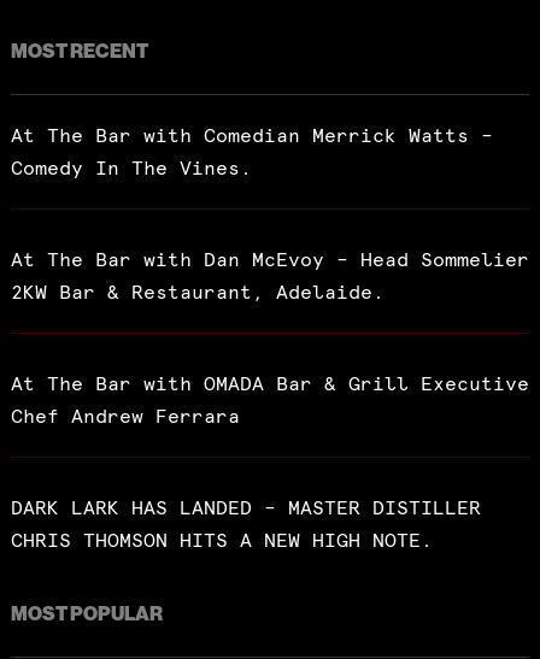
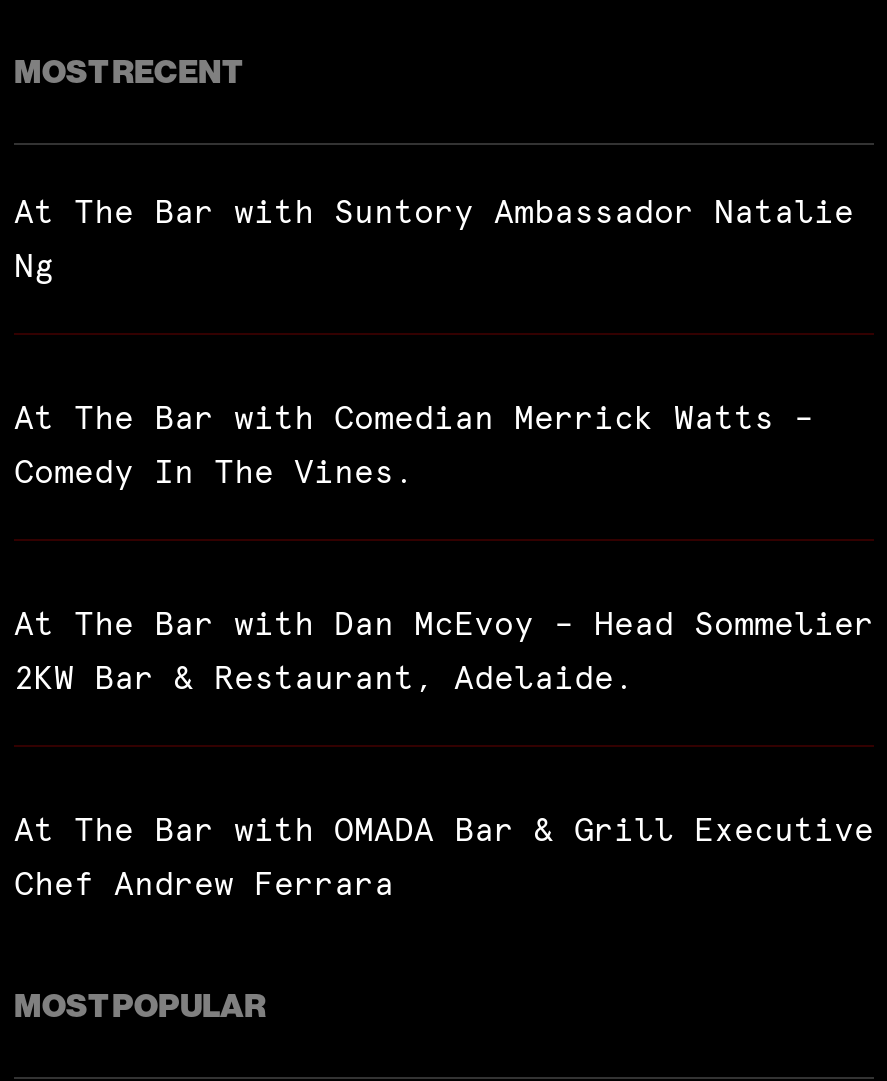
+ At The Bar with Suntory Ambassador Natalie
+ Ng

moved down: At The Bar with Comedian Merrick Watts – | Comedy In The Vines. | At The Bar with Dan McEvoy – Head Sommelier | 2KW Bar & Restaurant, Adelaide. | At The Bar with OMADA Bar & Grill Executive | Chef Andrew Ferrara

- DARK LARK HAS LANDED – MASTER DISTILLER
- CHRIS THOMSON HITS A NEW HIGH NOTE.
